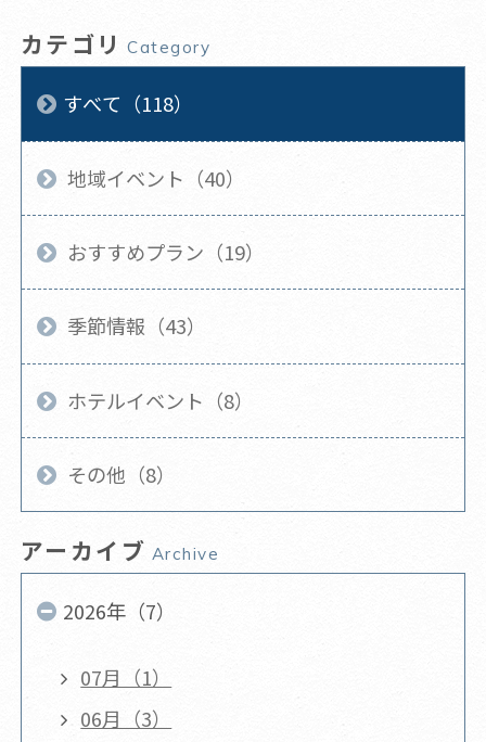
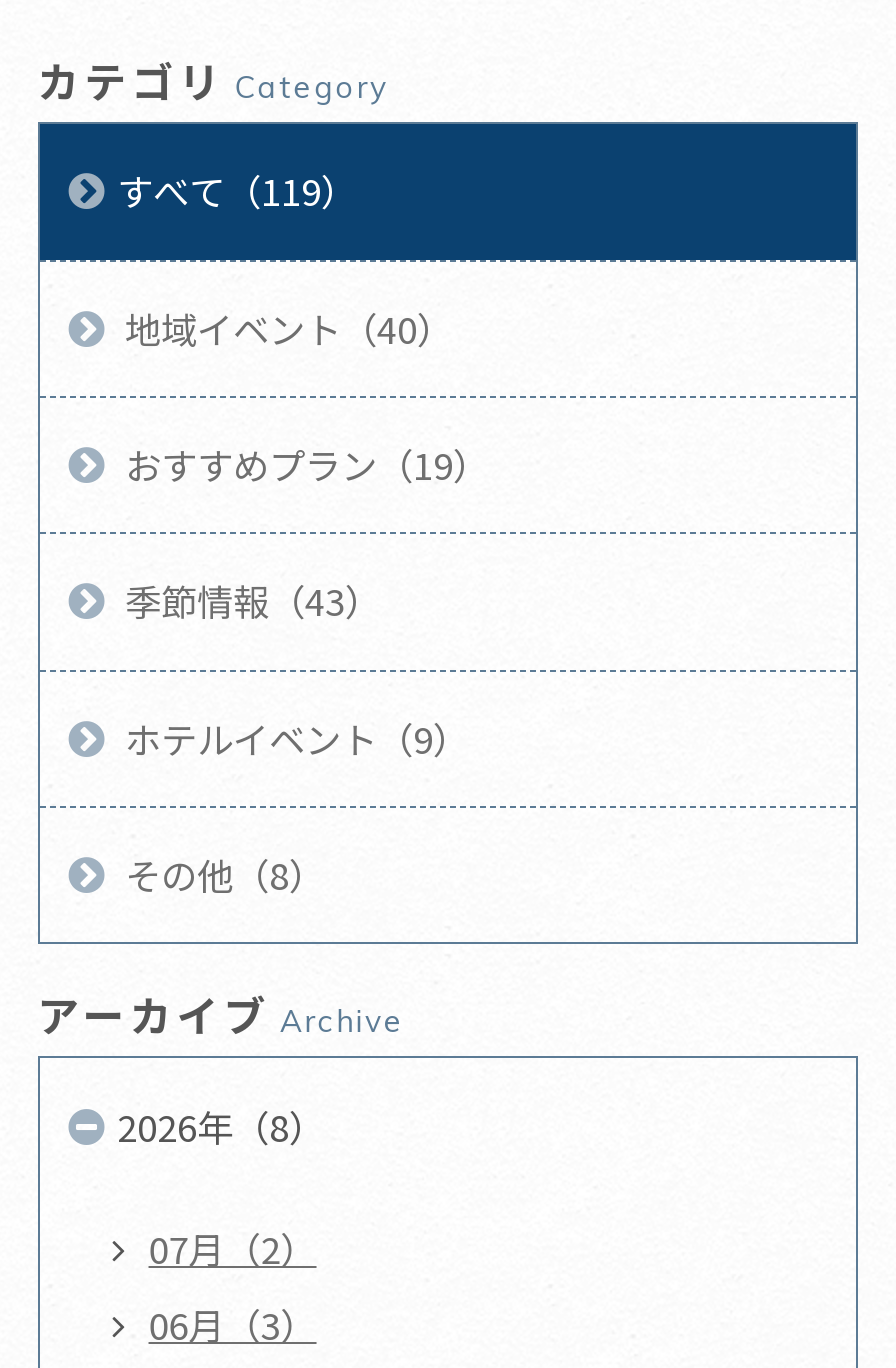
- すべて（118）
+ すべて（119）

- ホテルイベント（8）
+ ホテルイベント（9）

- 2026年（7）
+ 2026年（8）

- 07月（1）
+ 07月（2）
